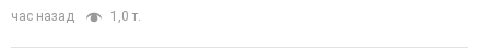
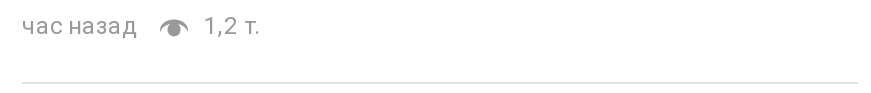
- 1,0 т.
+ 1,2 т.
